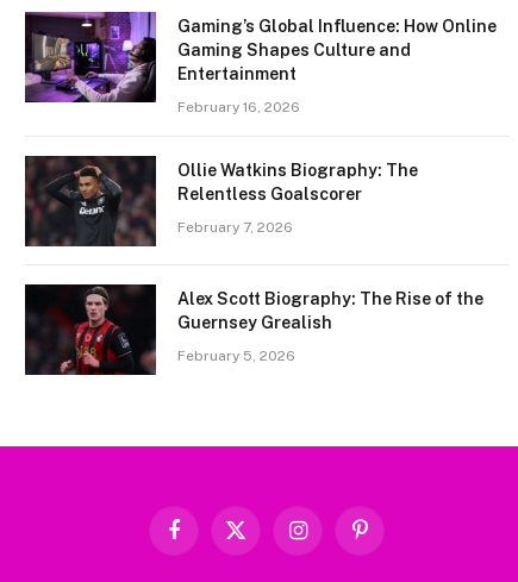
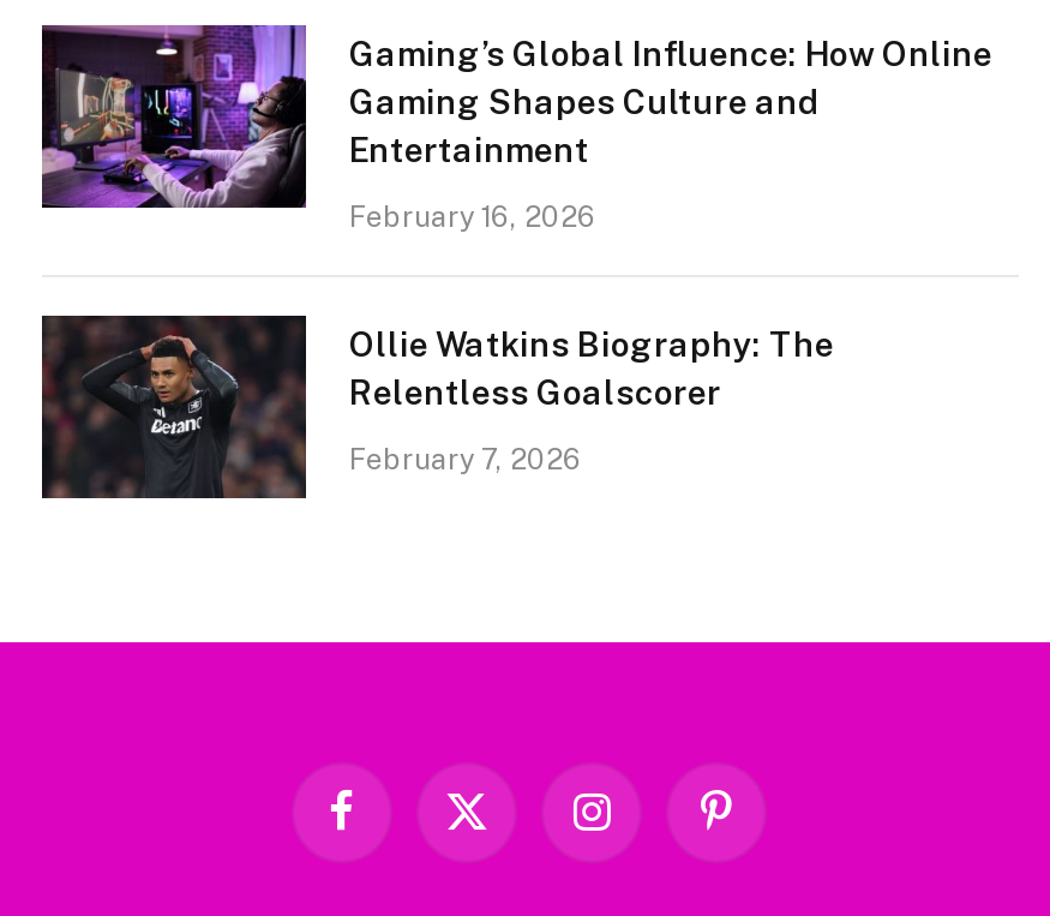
- [image]
- Alex Scott Biography: The Rise of the
- Guernsey Grealish
- February 5, 2026
